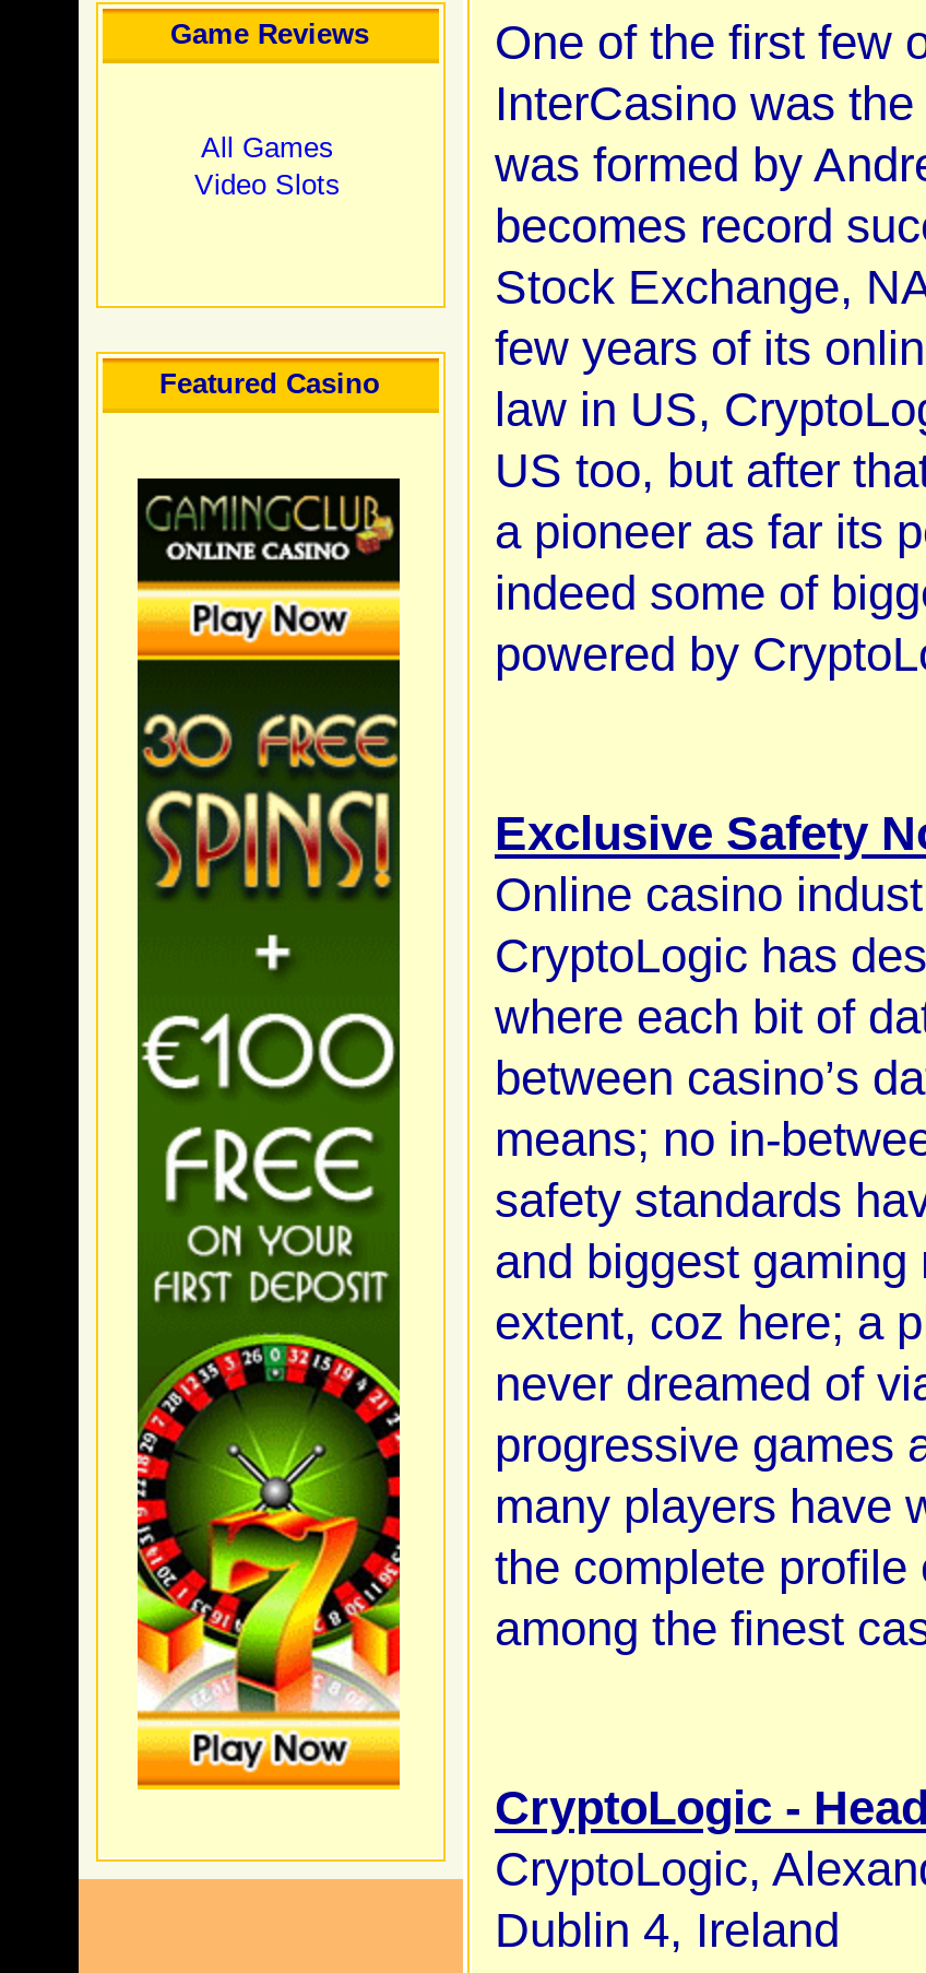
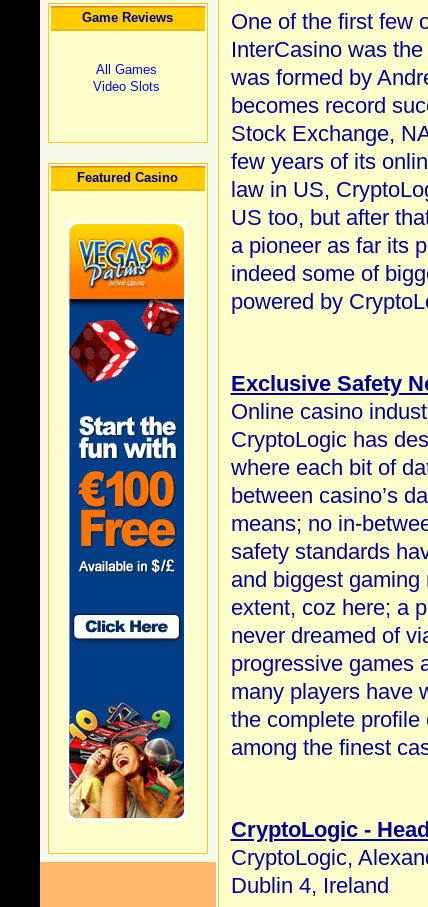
- [image]
+ [image]
